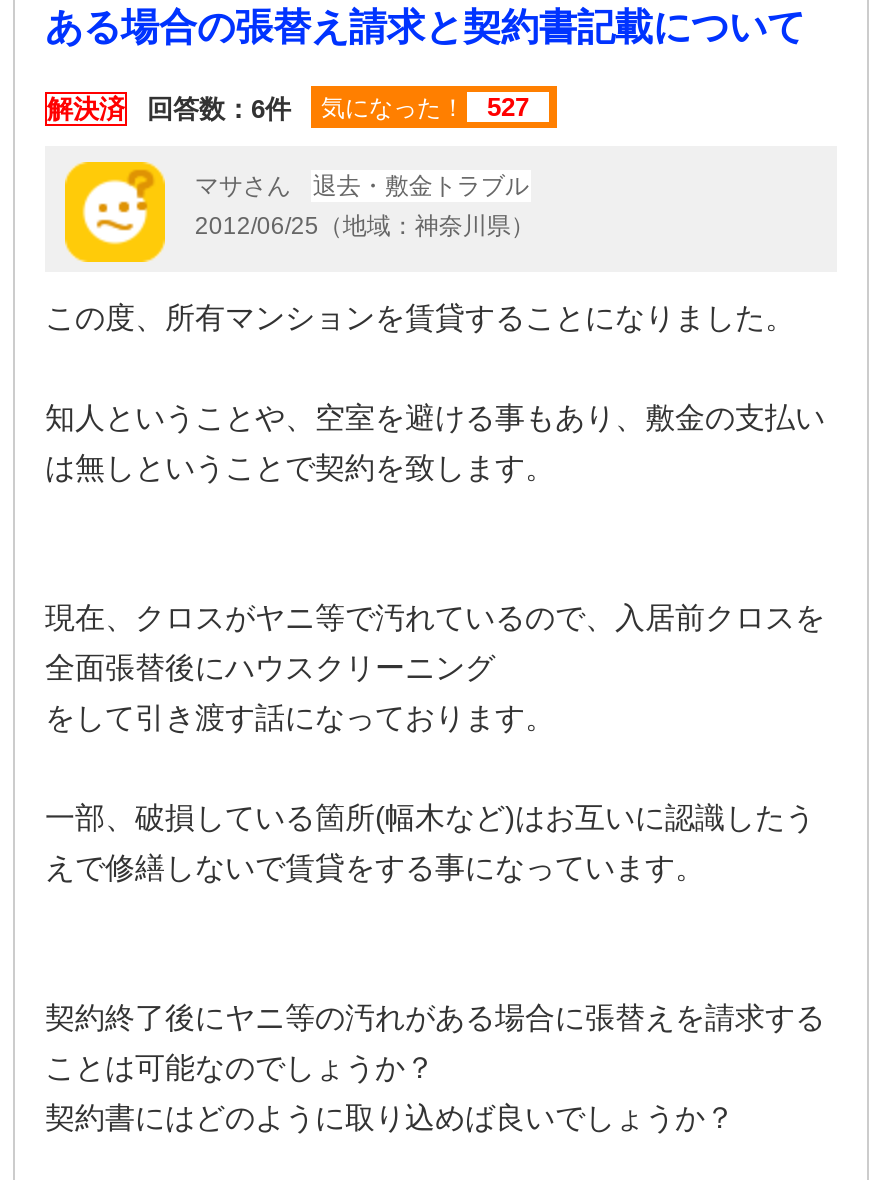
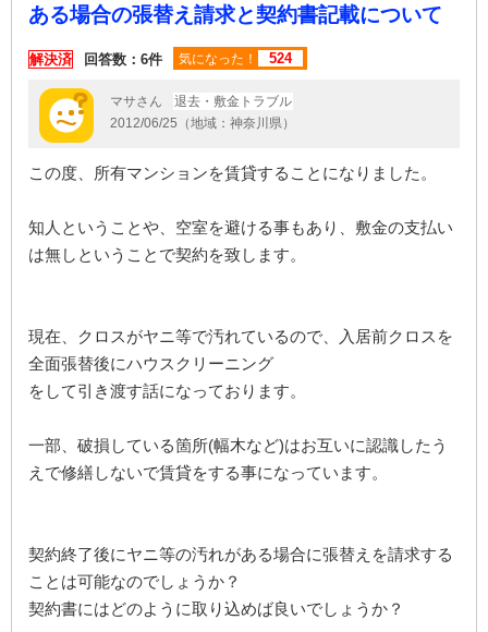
- 527
+ 524
